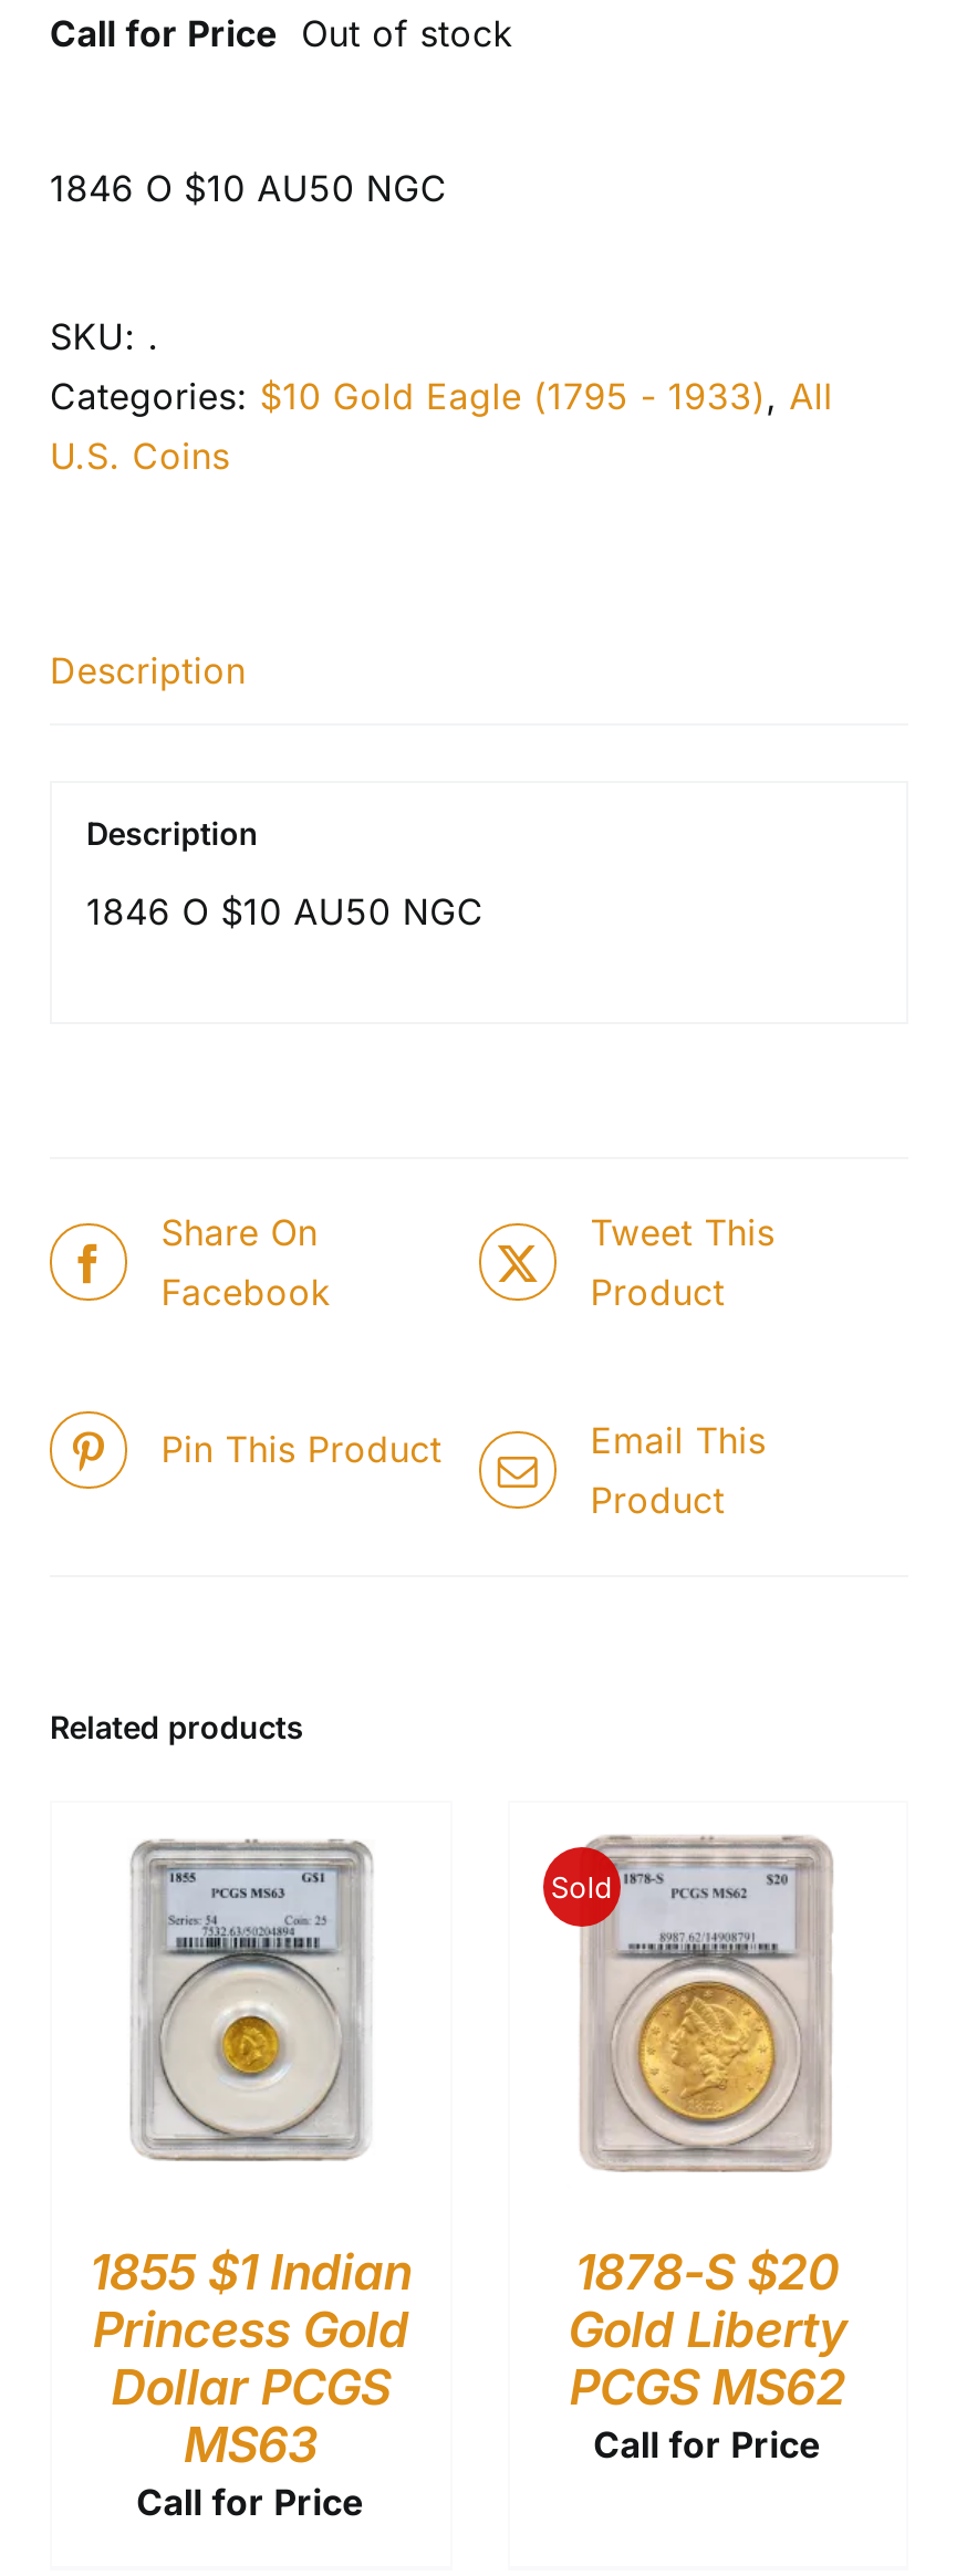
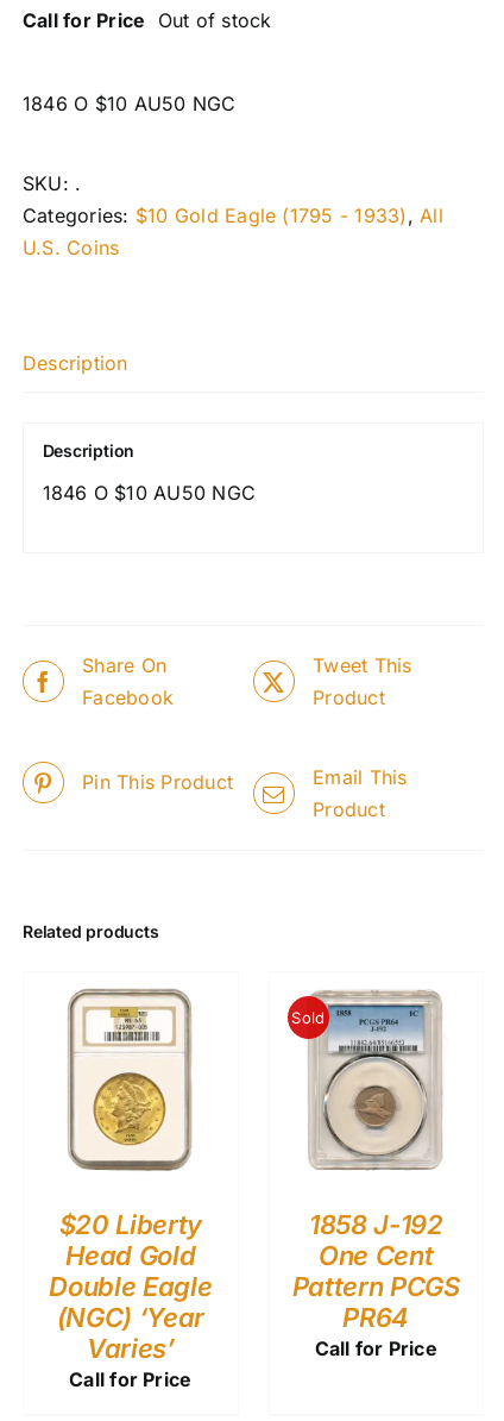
- [image]
- 1855 $1 Indian
- Princess Gold
- Dollar PCGS
- MS63
+ [image]
+ $20 Liberty
+ Head Gold
+ Double Eagle
+ (NGC) ‘Year
+ Varies’

- [image]
- 1878-S $20
- Gold Liberty
- PCGS MS62
+ [image]
+ 1858 J-192
+ One Cent
+ Pattern PCGS
+ PR64
